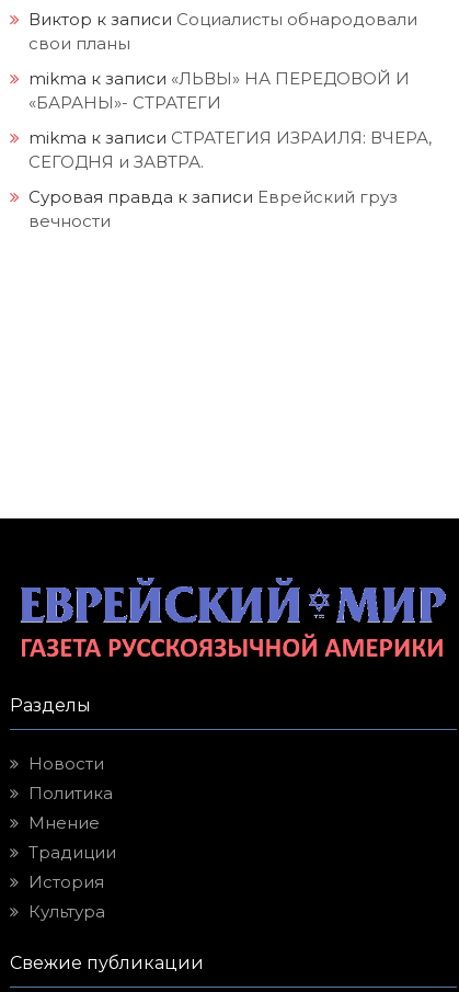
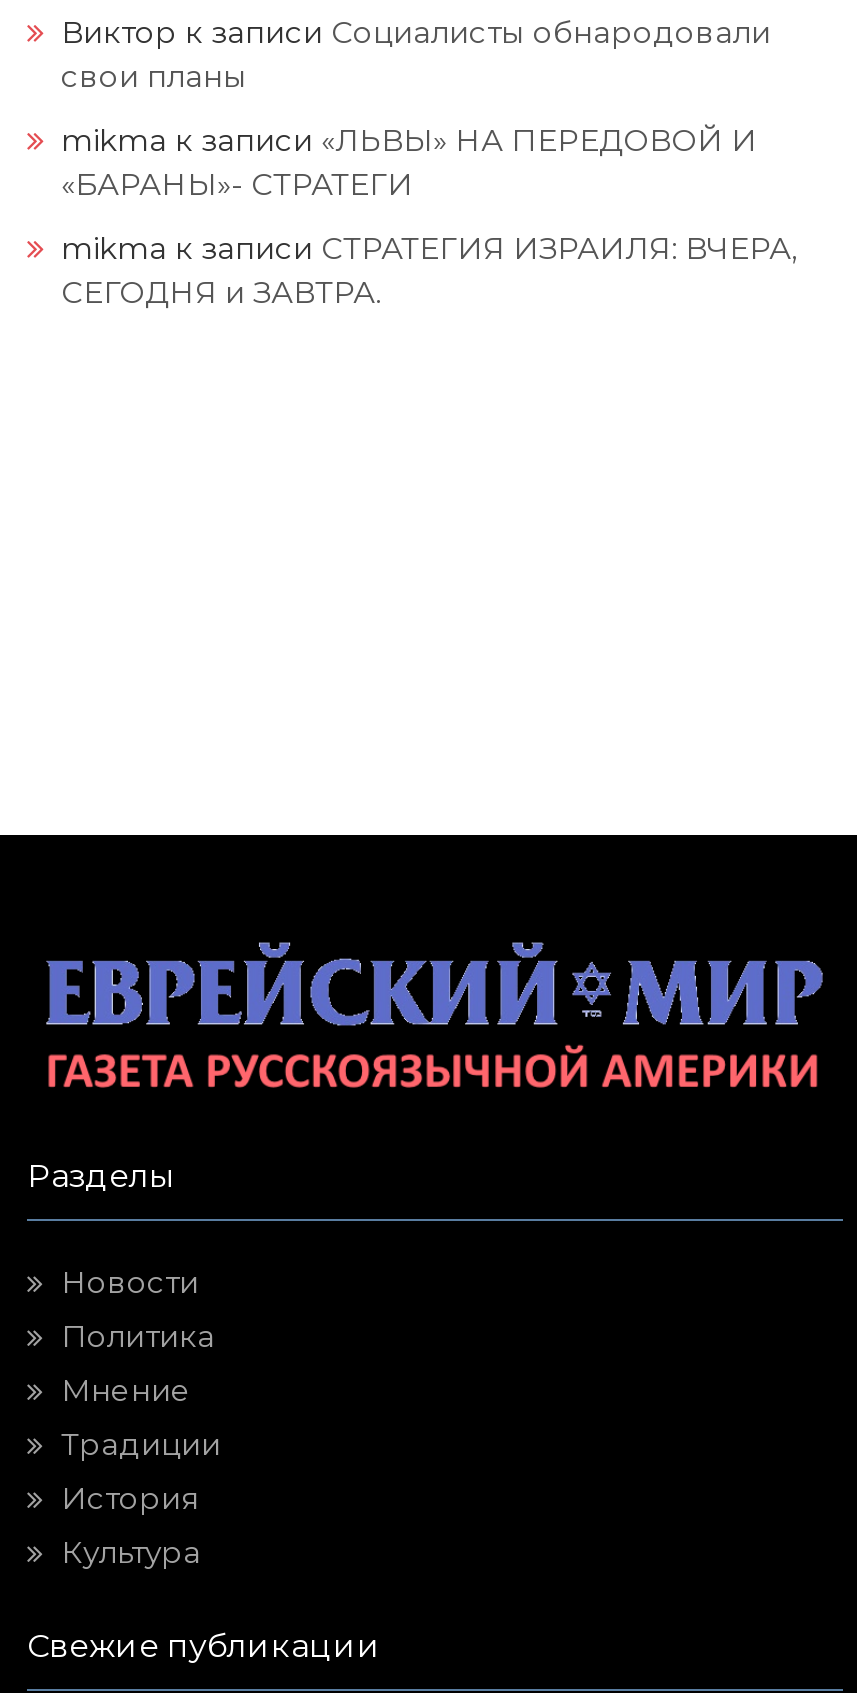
- Суровая правда к записи Еврейский груз
- вечности
